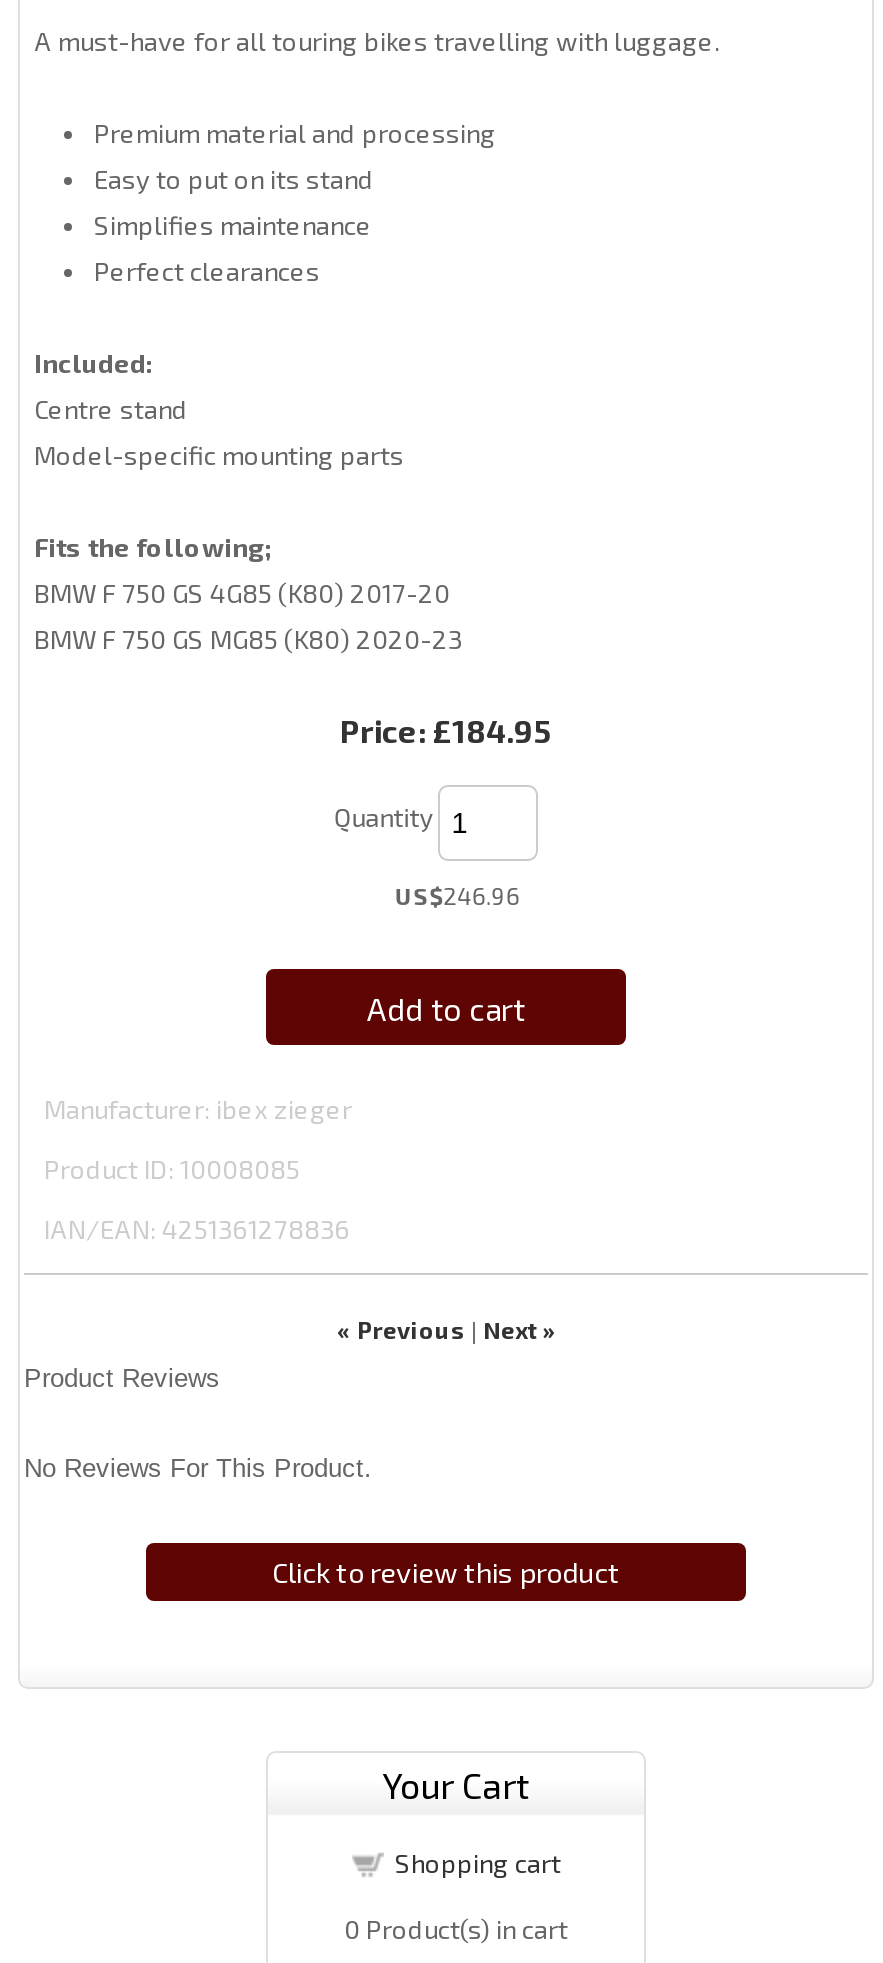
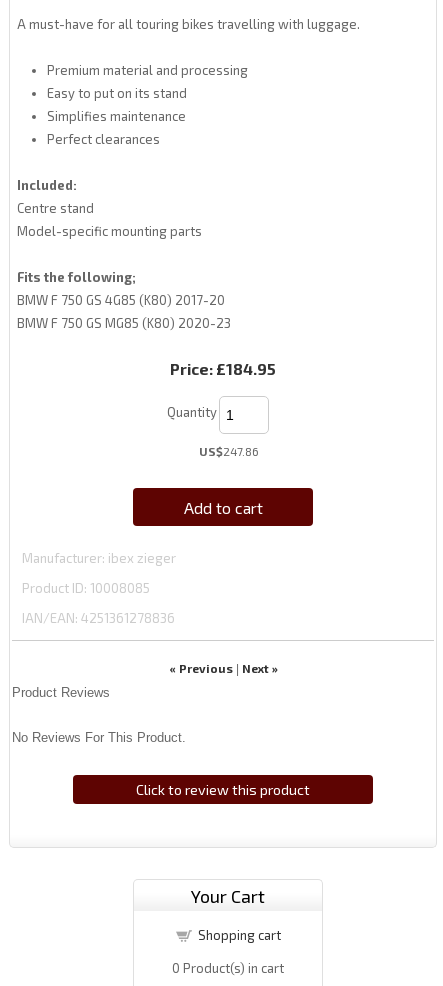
- US$246.96
+ US$247.86
